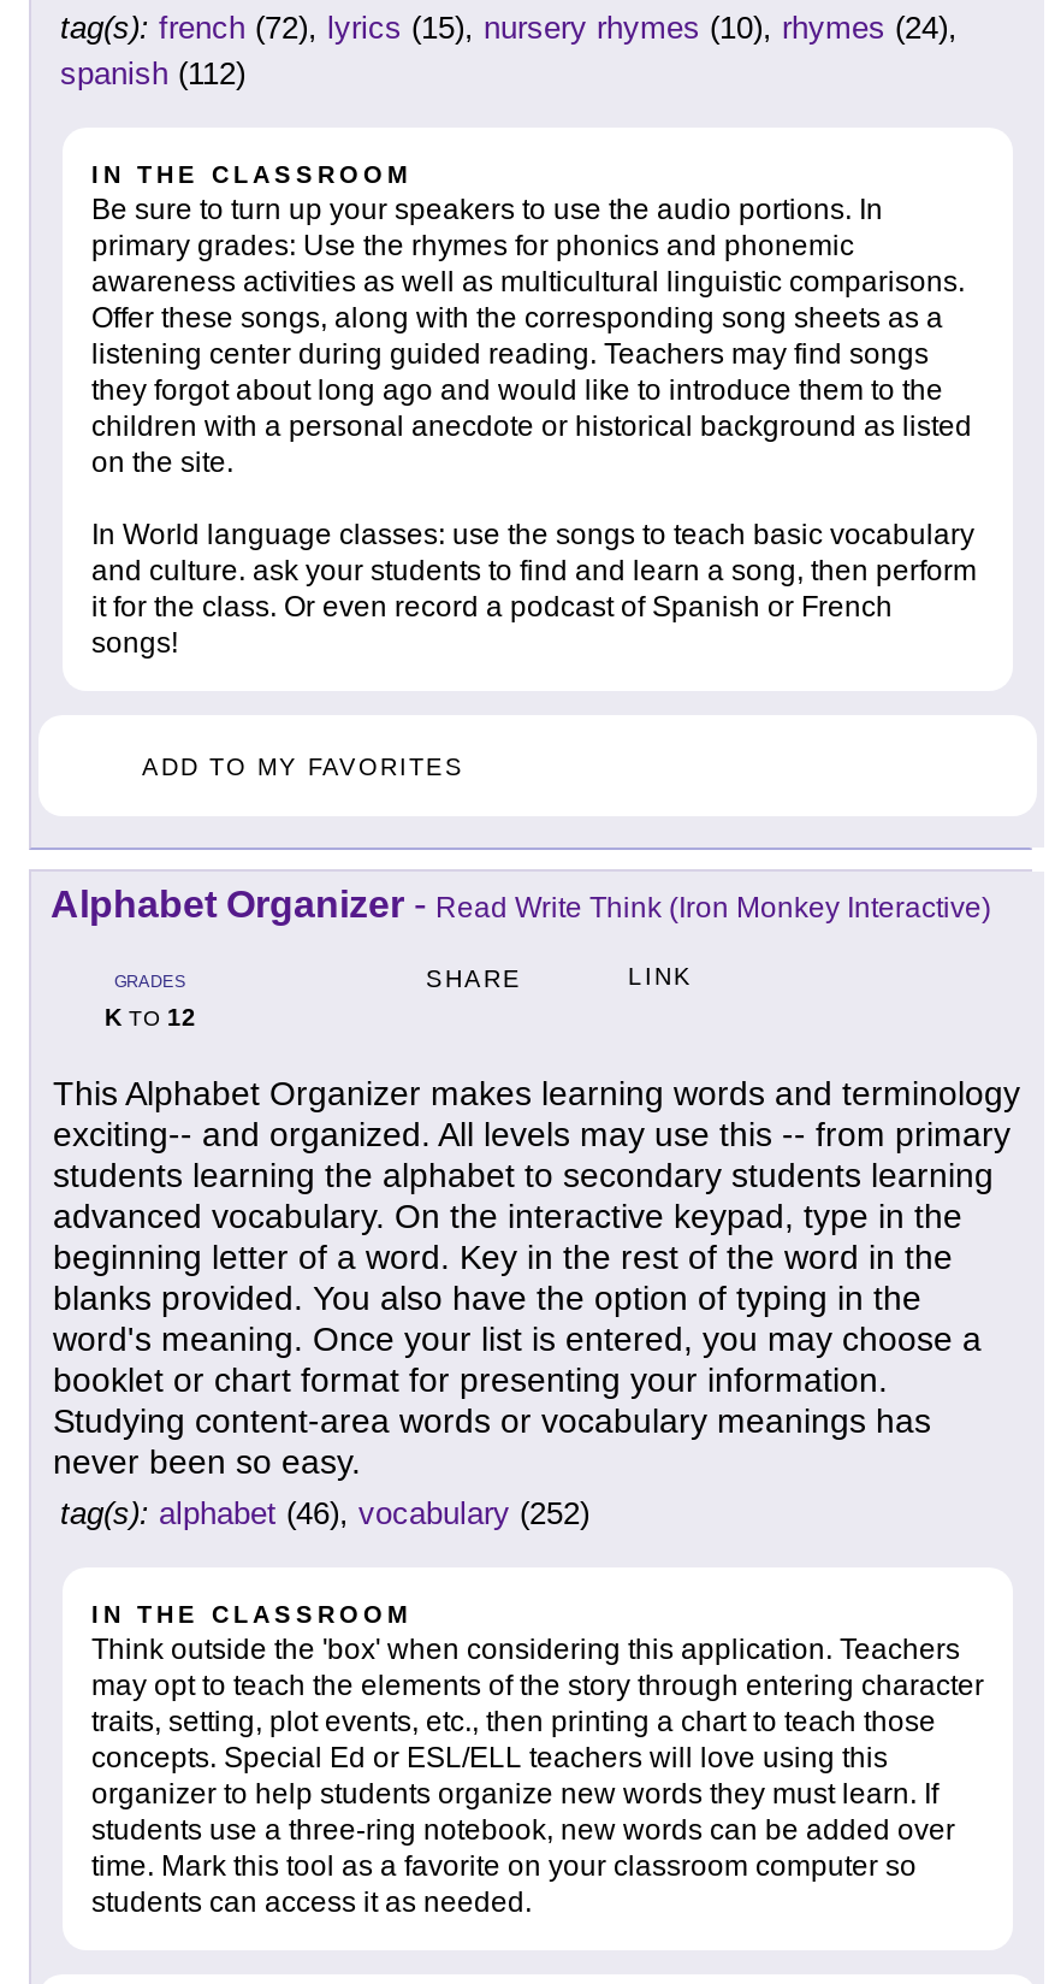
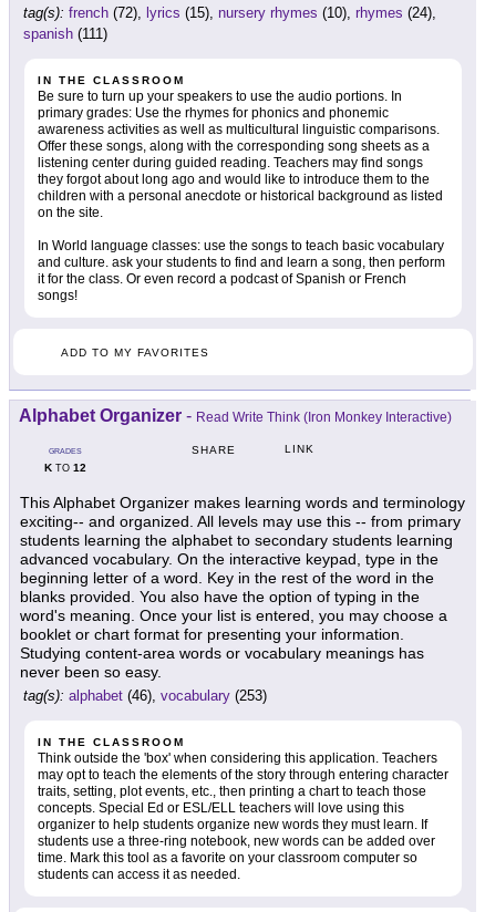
- spanish (112)
+ spanish (111)

- tag(s): alphabet (46), vocabulary (252)
+ tag(s): alphabet (46), vocabulary (253)
